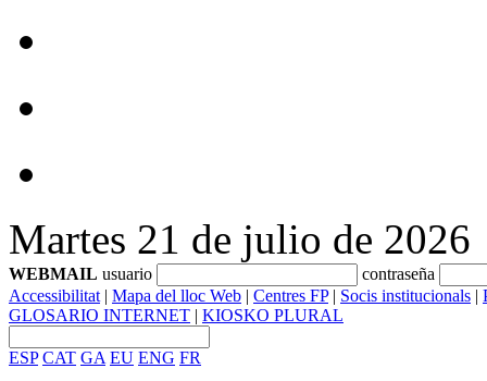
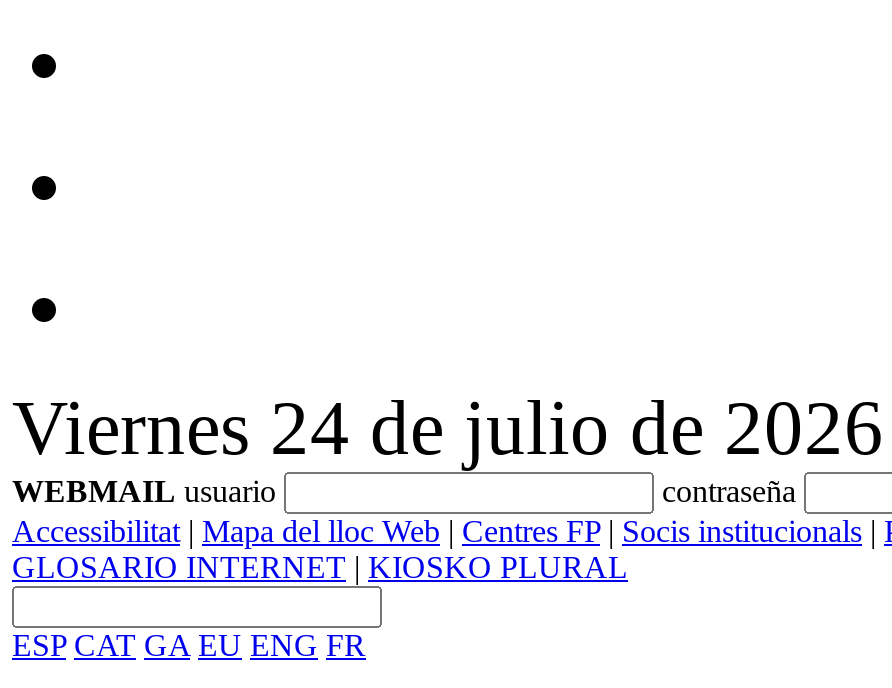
- Martes 21 de julio de 2026
+ Viernes 24 de julio de 2026
